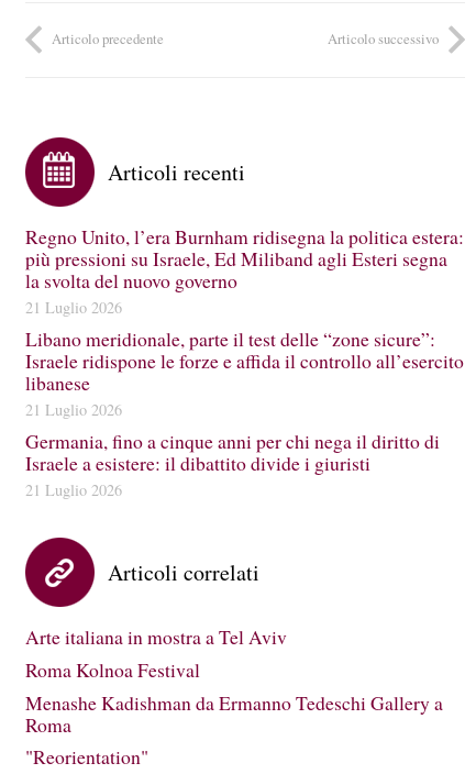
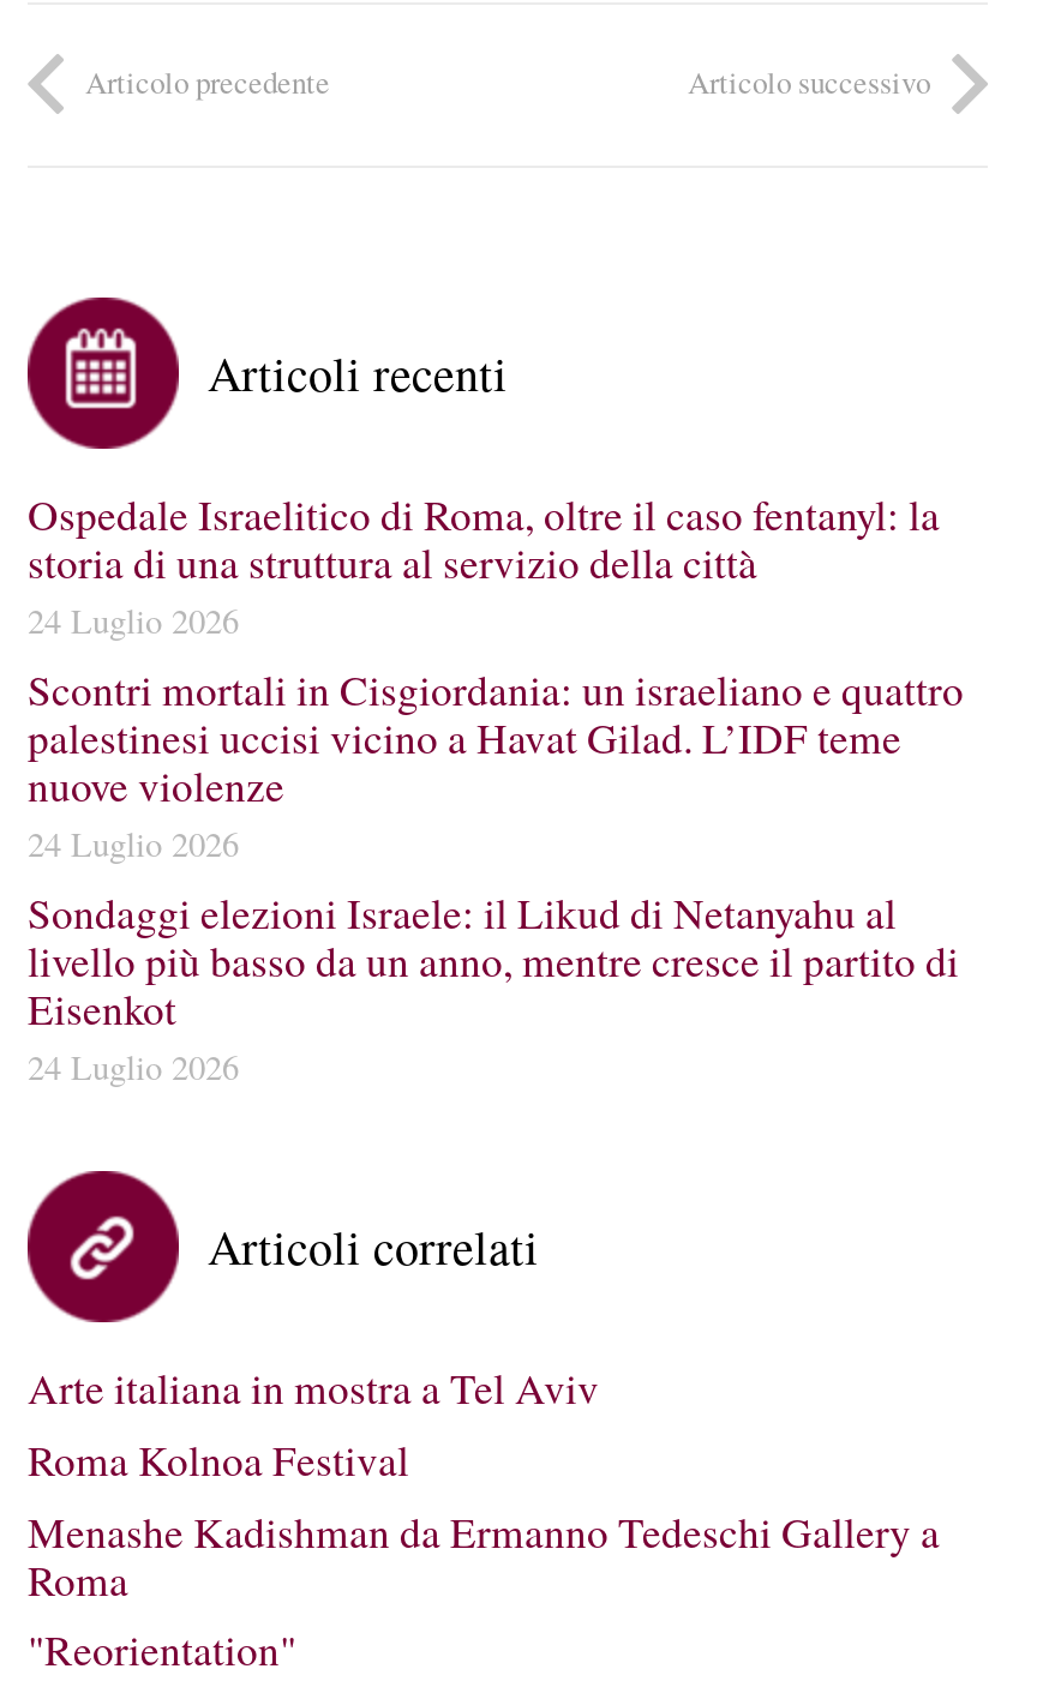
- Regno Unito, l’era Burnham ridisegna la politica estera:
- più pressioni su Israele, Ed Miliband agli Esteri segna
- la svolta del nuovo governo
- 21 Luglio 2026
- Libano meridionale, parte il test delle “zone sicure”:
- Israele ridispone le forze e affida il controllo all’esercito
- libanese
- 21 Luglio 2026
- Germania, fino a cinque anni per chi nega il diritto di
- Israele a esistere: il dibattito divide i giuristi
- 21 Luglio 2026
+ Ospedale Israelitico di Roma, oltre il caso fentanyl: la
+ storia di una struttura al servizio della città
+ 24 Luglio 2026
+ Scontri mortali in Cisgiordania: un israeliano e quattro
+ palestinesi uccisi vicino a Havat Gilad. L’IDF teme
+ nuove violenze
+ 24 Luglio 2026
+ Sondaggi elezioni Israele: il Likud di Netanyahu al
+ livello più basso da un anno, mentre cresce il partito di
+ Eisenkot
+ 24 Luglio 2026
